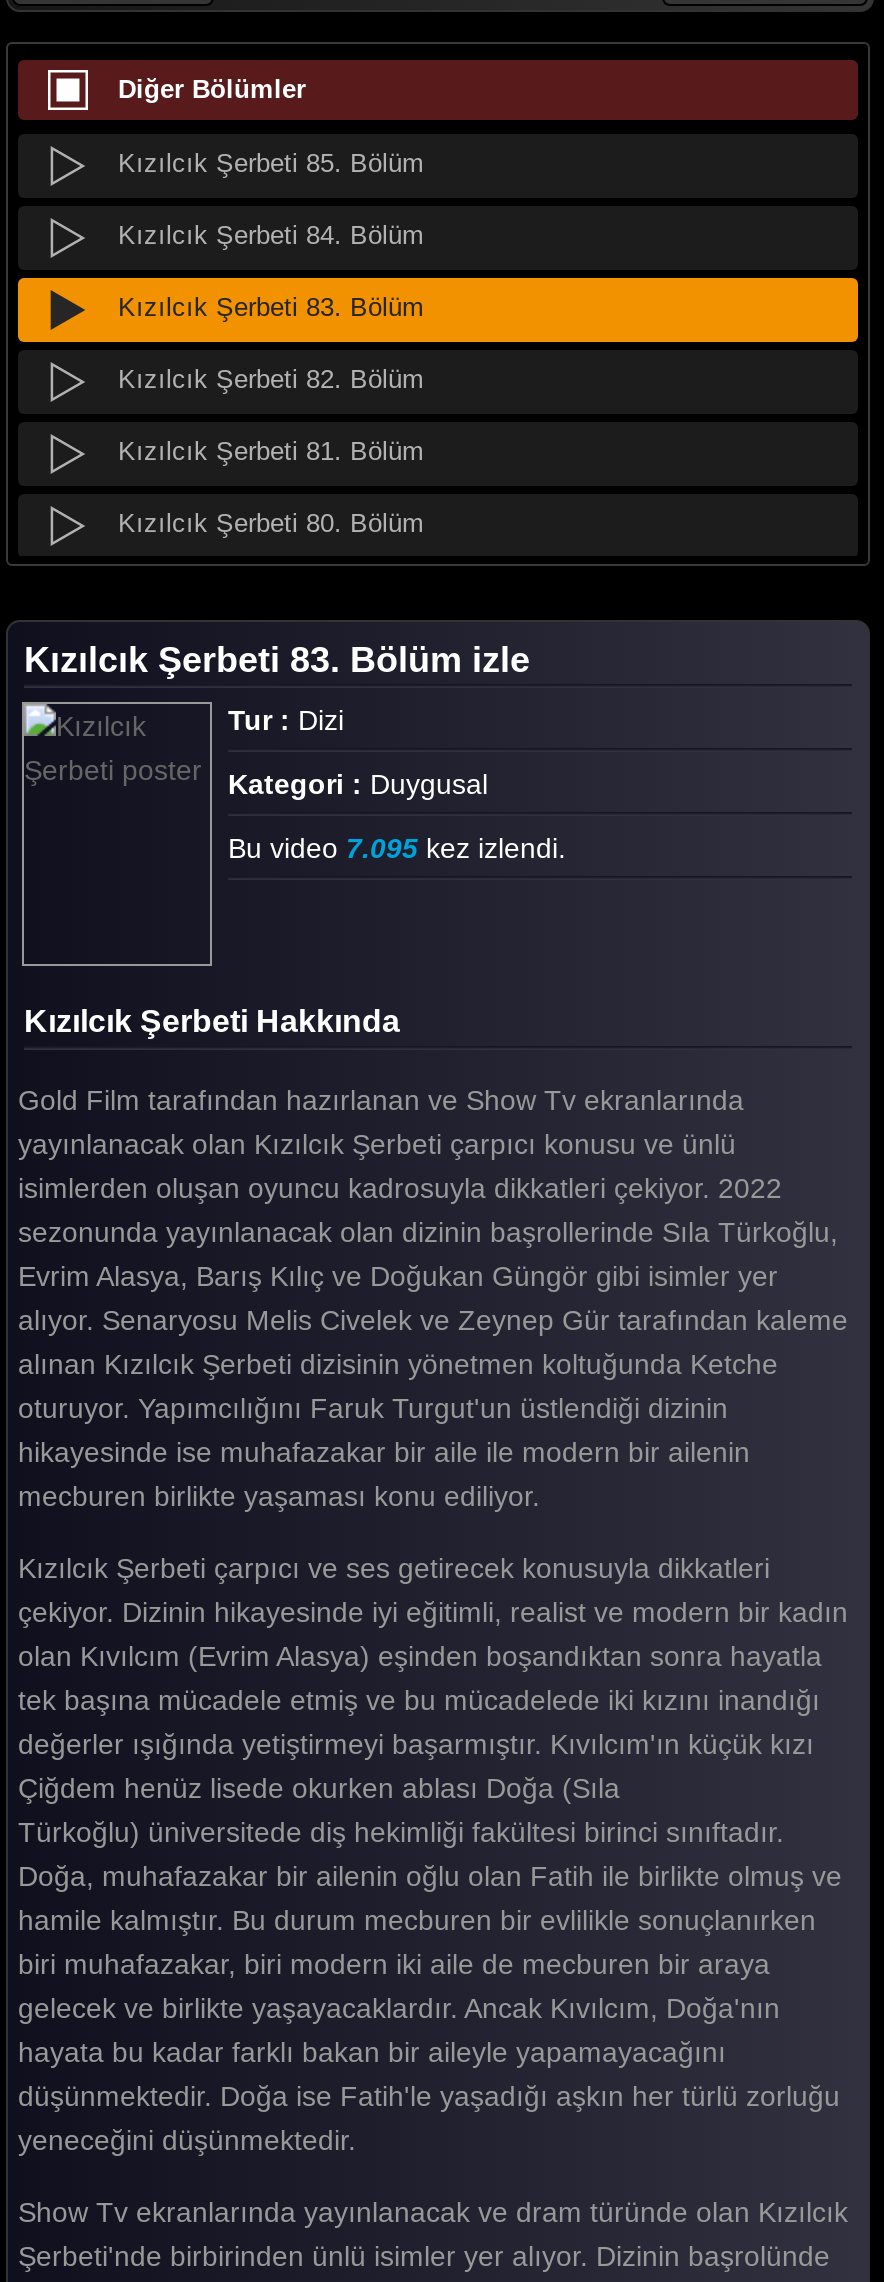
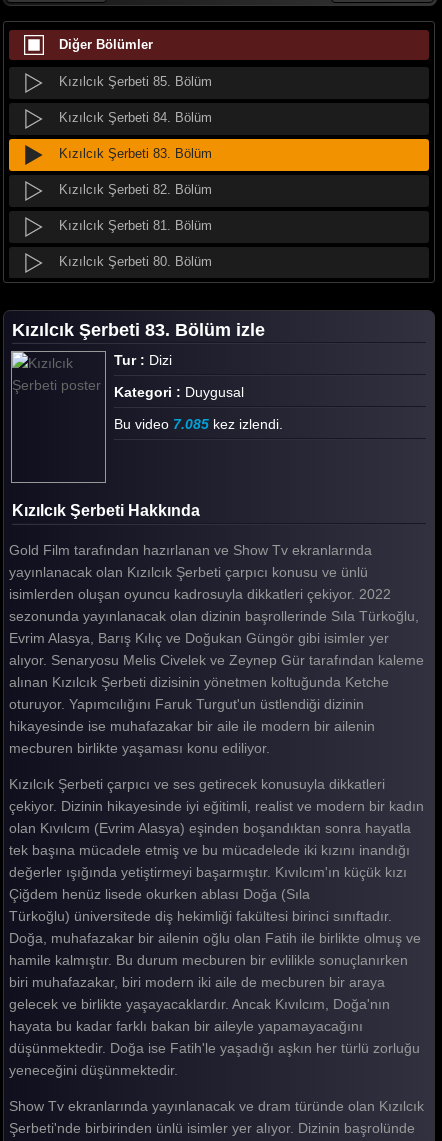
- Bu video 7.095 kez izlendi.
+ Bu video 7.085 kez izlendi.
